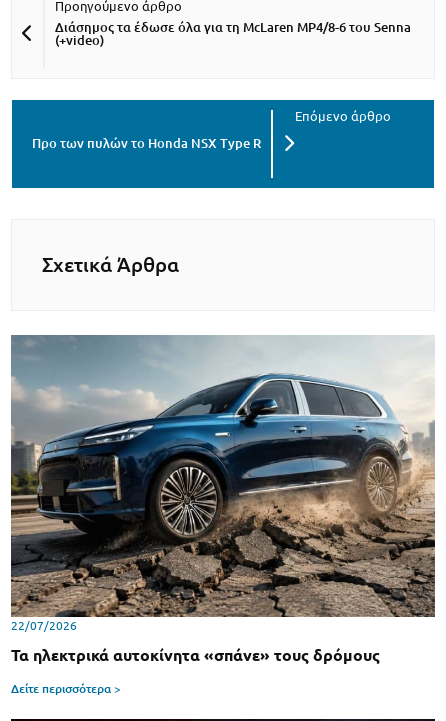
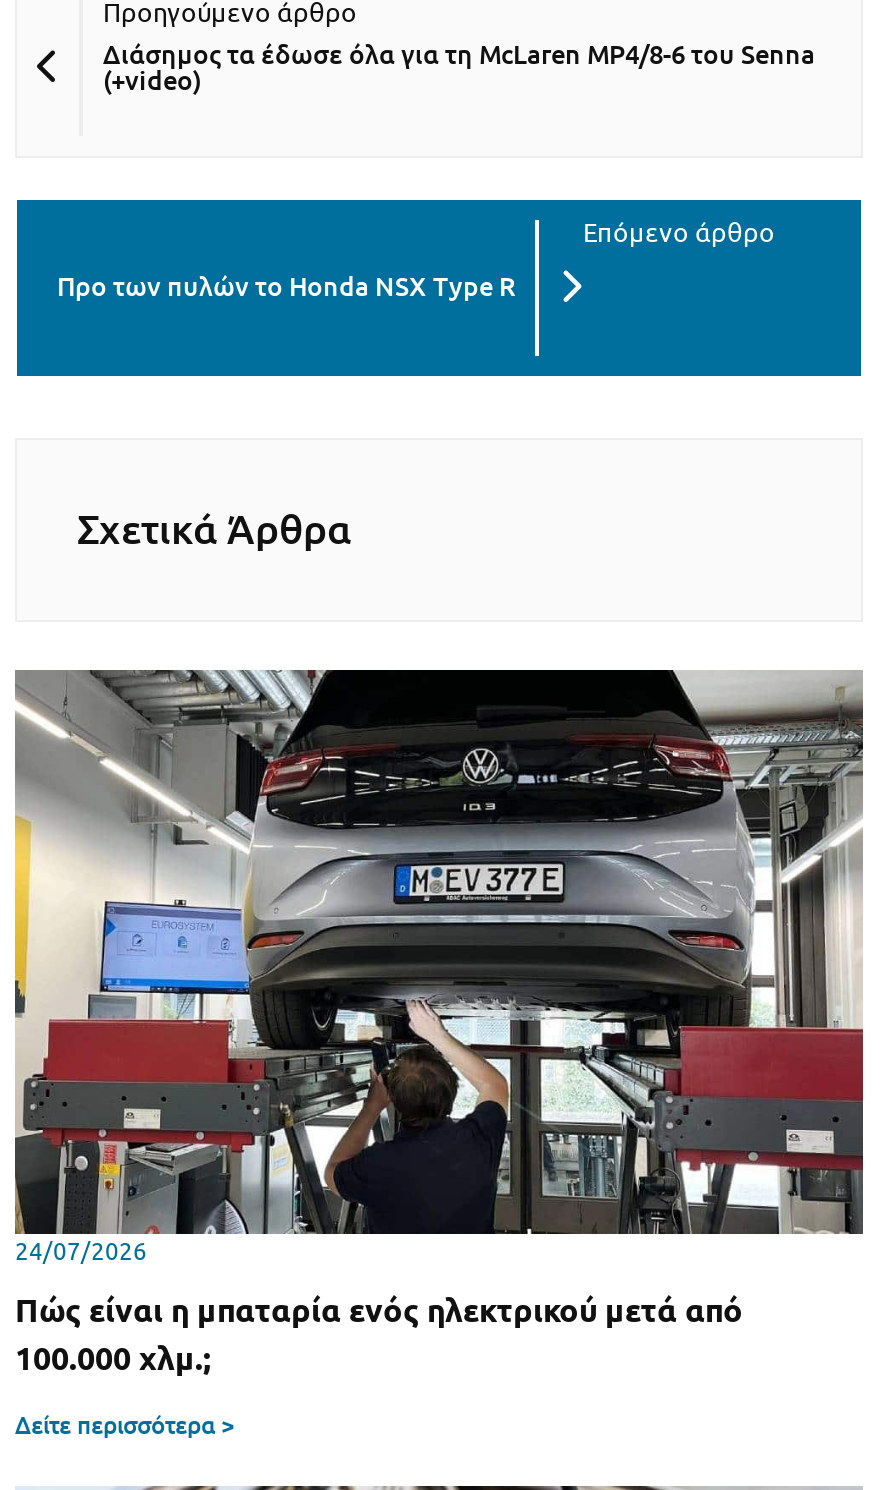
- [image]
- 22/07/2026
+ [image]
+ 24/07/2026

- Τα ηλεκτρικά αυτοκίνητα «σπάνε» τους δρόμους
+ Πώς είναι η μπαταρία ενός ηλεκτρικού μετά από
+ 100.000 χλμ.;
